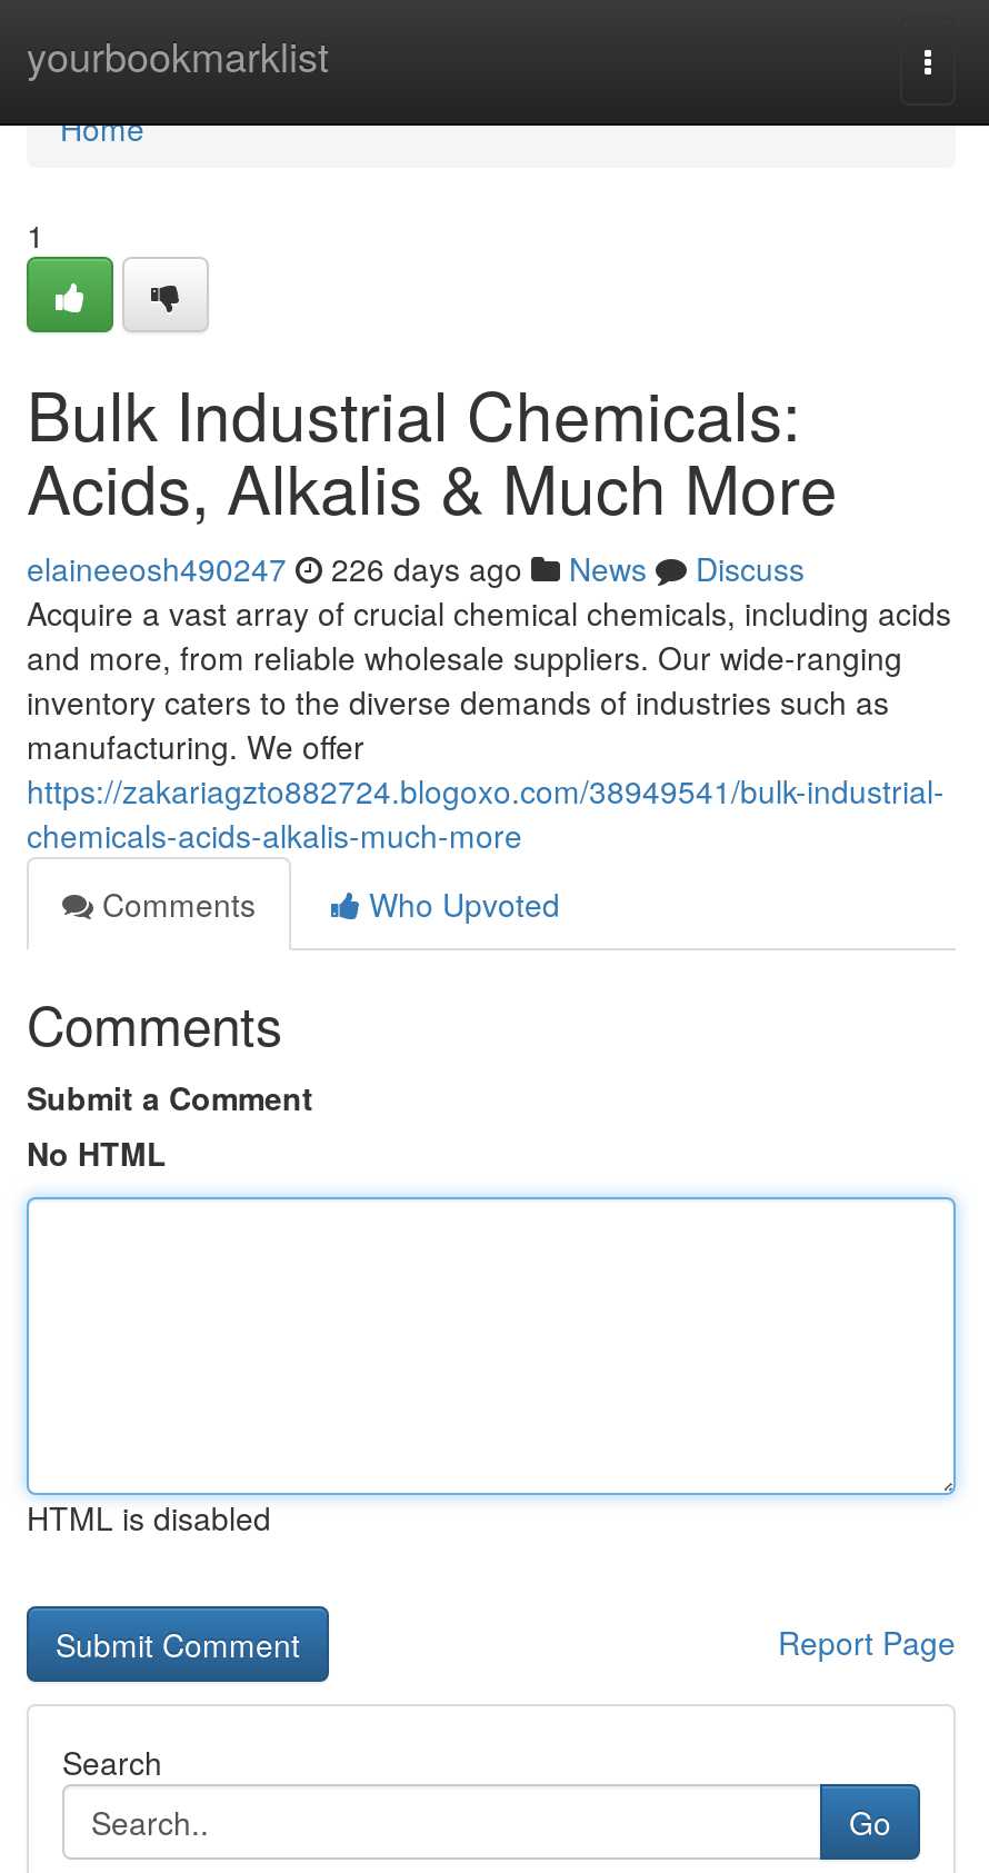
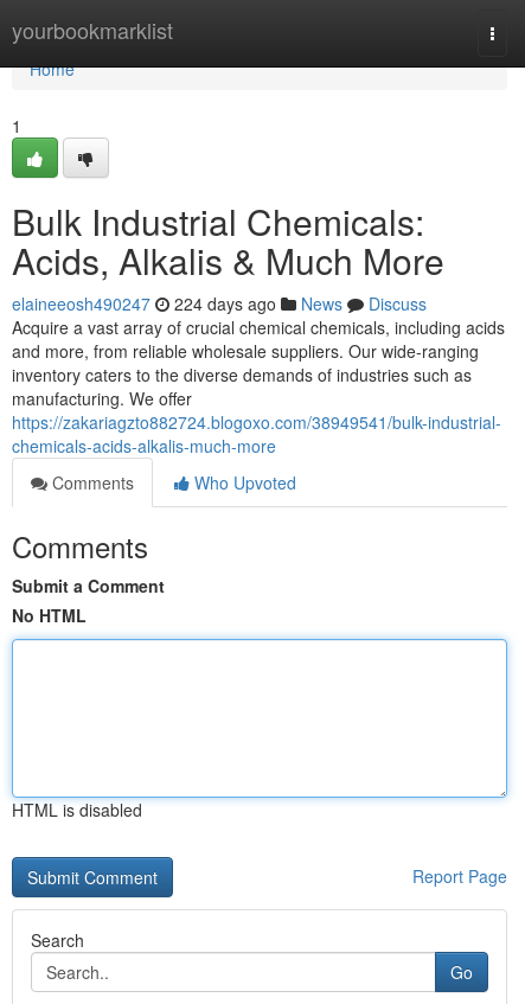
- elaineeosh490247 226 days ago News Discuss
+ elaineeosh490247 224 days ago News Discuss
